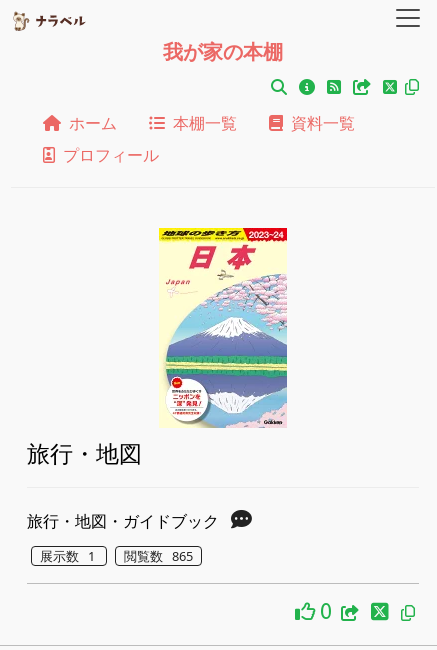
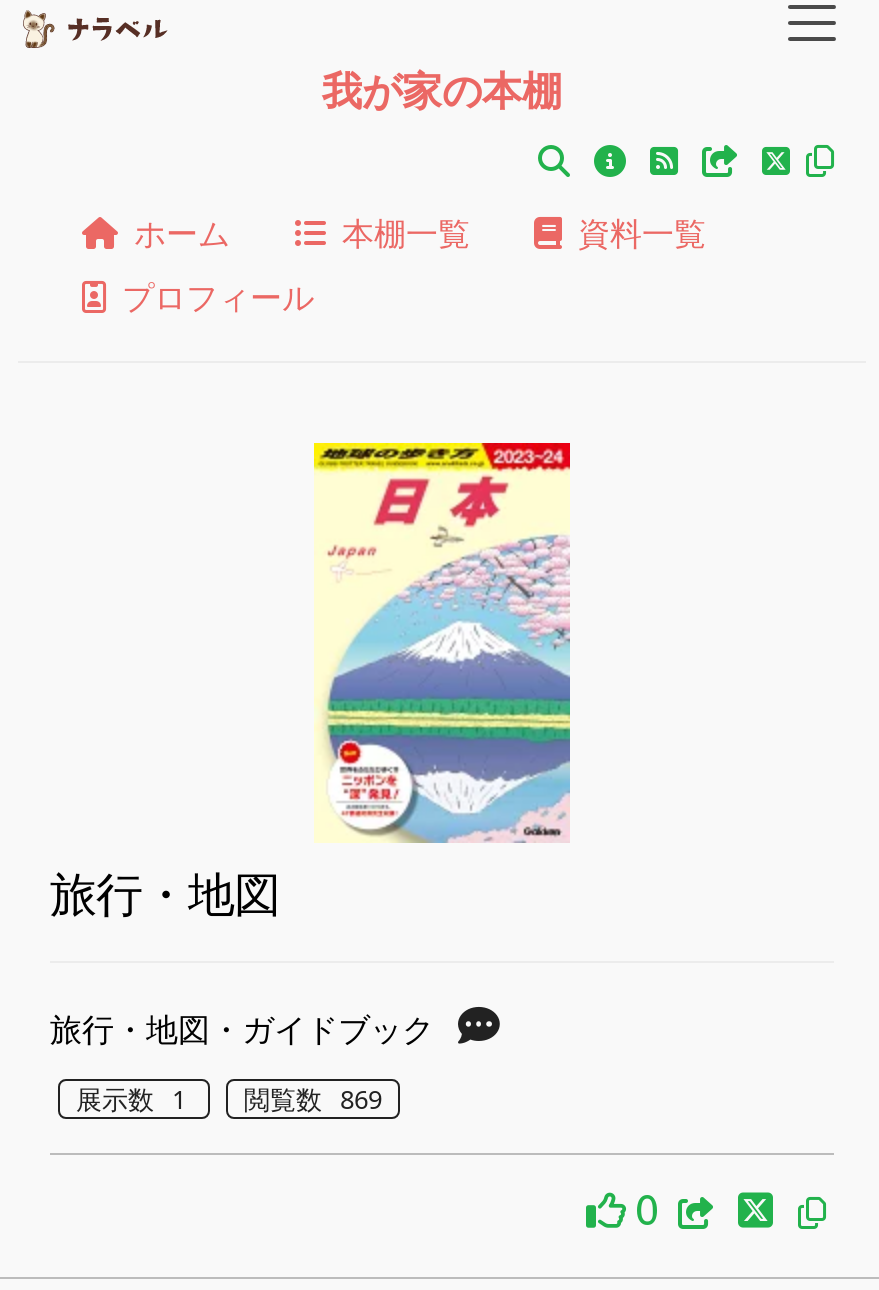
- 展示数 1 閲覧数 865
+ 展示数 1 閲覧数 869
